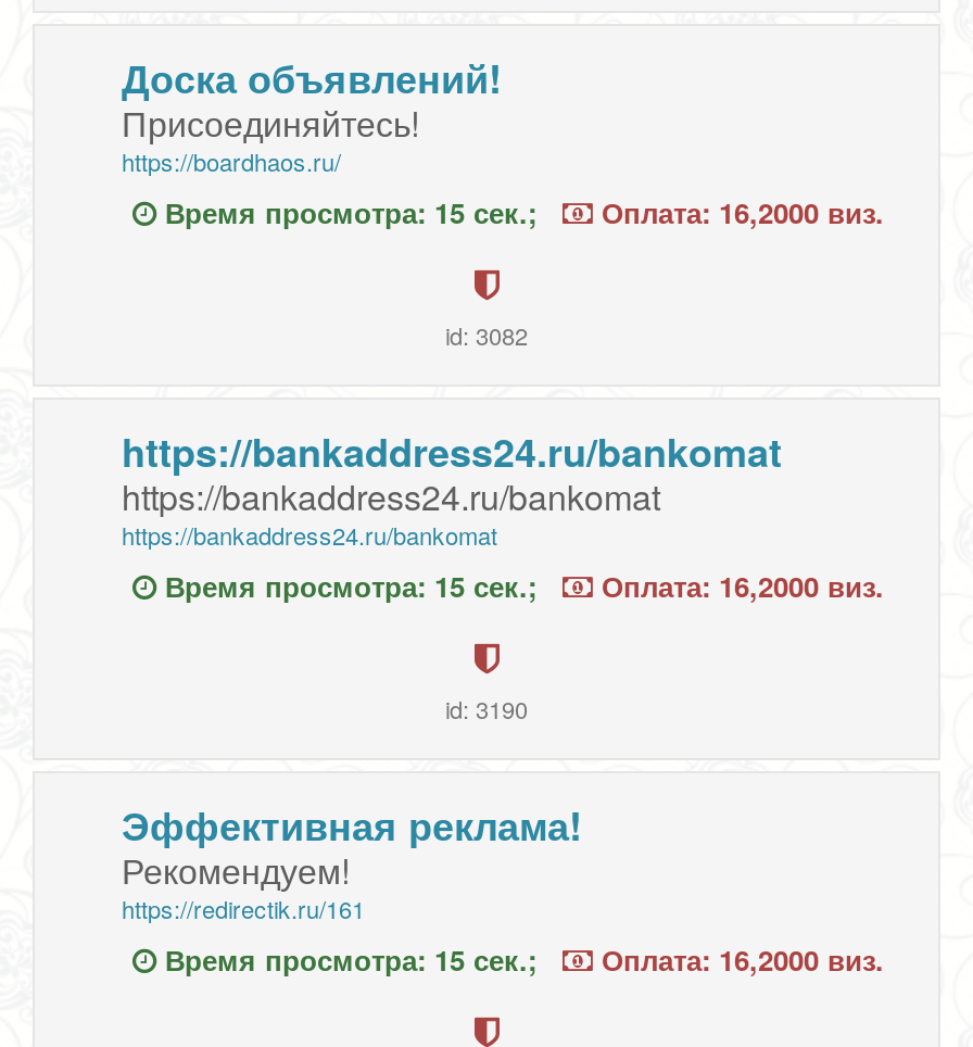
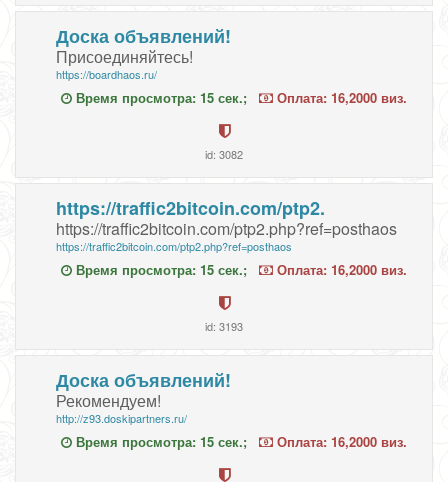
- https://bankaddress24.ru/bankomat
- https://bankaddress24.ru/bankomat
- https://bankaddress24.ru/bankomat
+ https://traffic2bitcoin.com/ptp2.
+ https://traffic2bitcoin.com/ptp2.php?ref=posthaos
+ https://traffic2bitcoin.com/ptp2.php?ref=posthaos

- id: 3190
+ id: 3193

- Эффективная реклама!
+ Доска объявлений!

- https://redirectik.ru/161
+ http://z93.doskipartners.ru/
